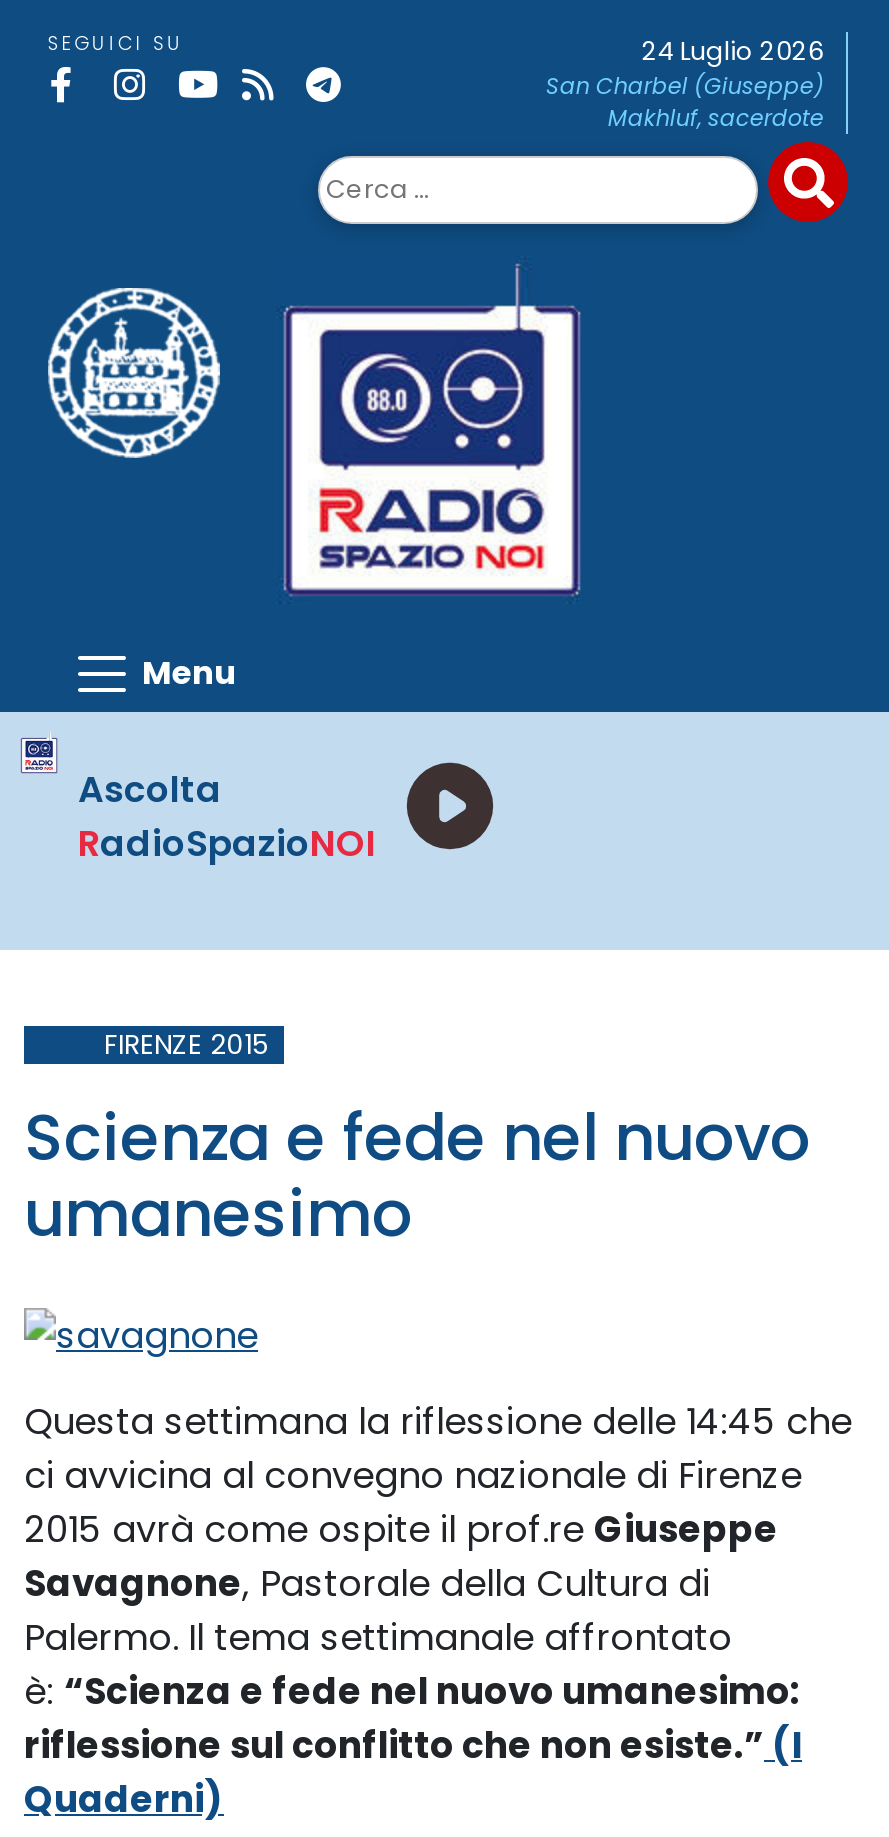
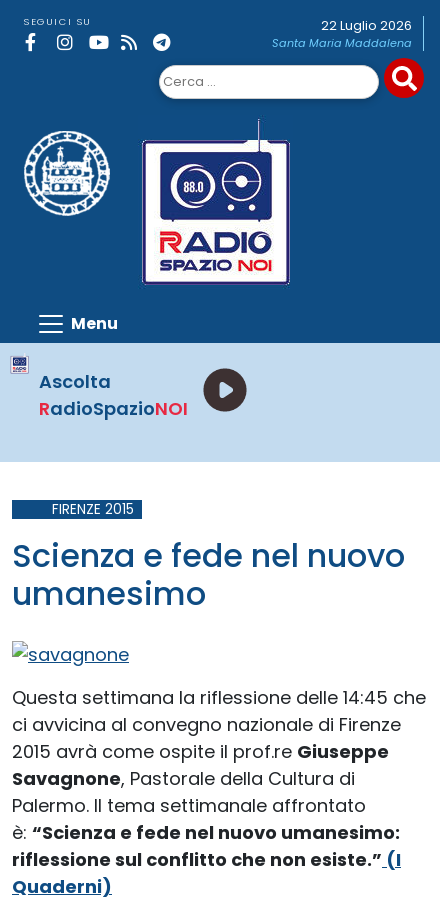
- 24 Luglio 2026
- San Charbel (Giuseppe)
- Makhluf, sacerdote
+ 22 Luglio 2026
+ Santa Maria Maddalena
